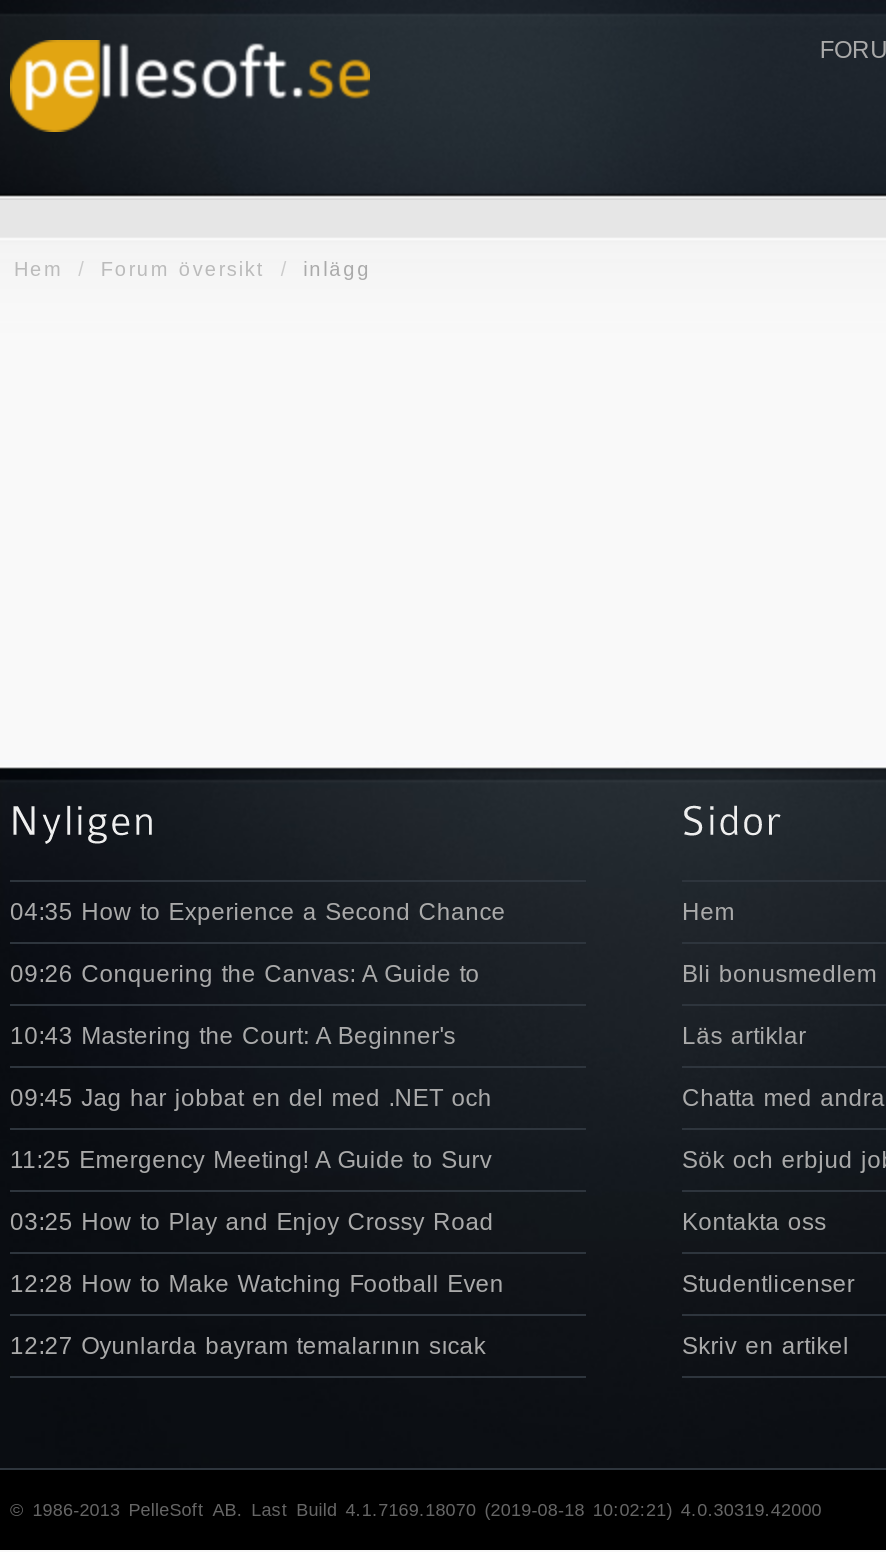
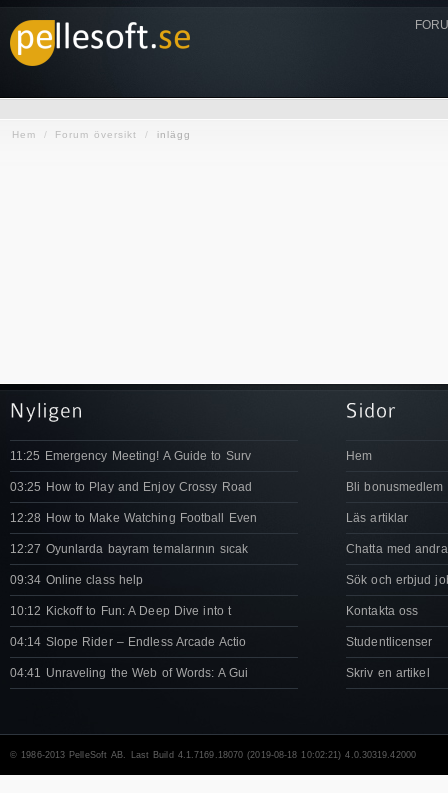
- 04:35 How to Experience a Second Chance
- 09:26 Conquering the Canvas: A Guide to
- 10:43 Mastering the Court: A Beginner's
- 09:45 Jag har jobbat en del med .NET och

moved up: 11:25 Emergency Meeting! A Guide to Surv | 03:25 How to Play and Enjoy Crossy Road | 12:28 How to Make Watching Football Even | 12:27 Oyunlarda bayram temalarının sıcak

+ 09:34 Online class help
+ 10:12 Kickoff to Fun: A Deep Dive into t
+ 04:14 Slope Rider – Endless Arcade Actio
+ 04:41 Unraveling the Web of Words: A Gui
